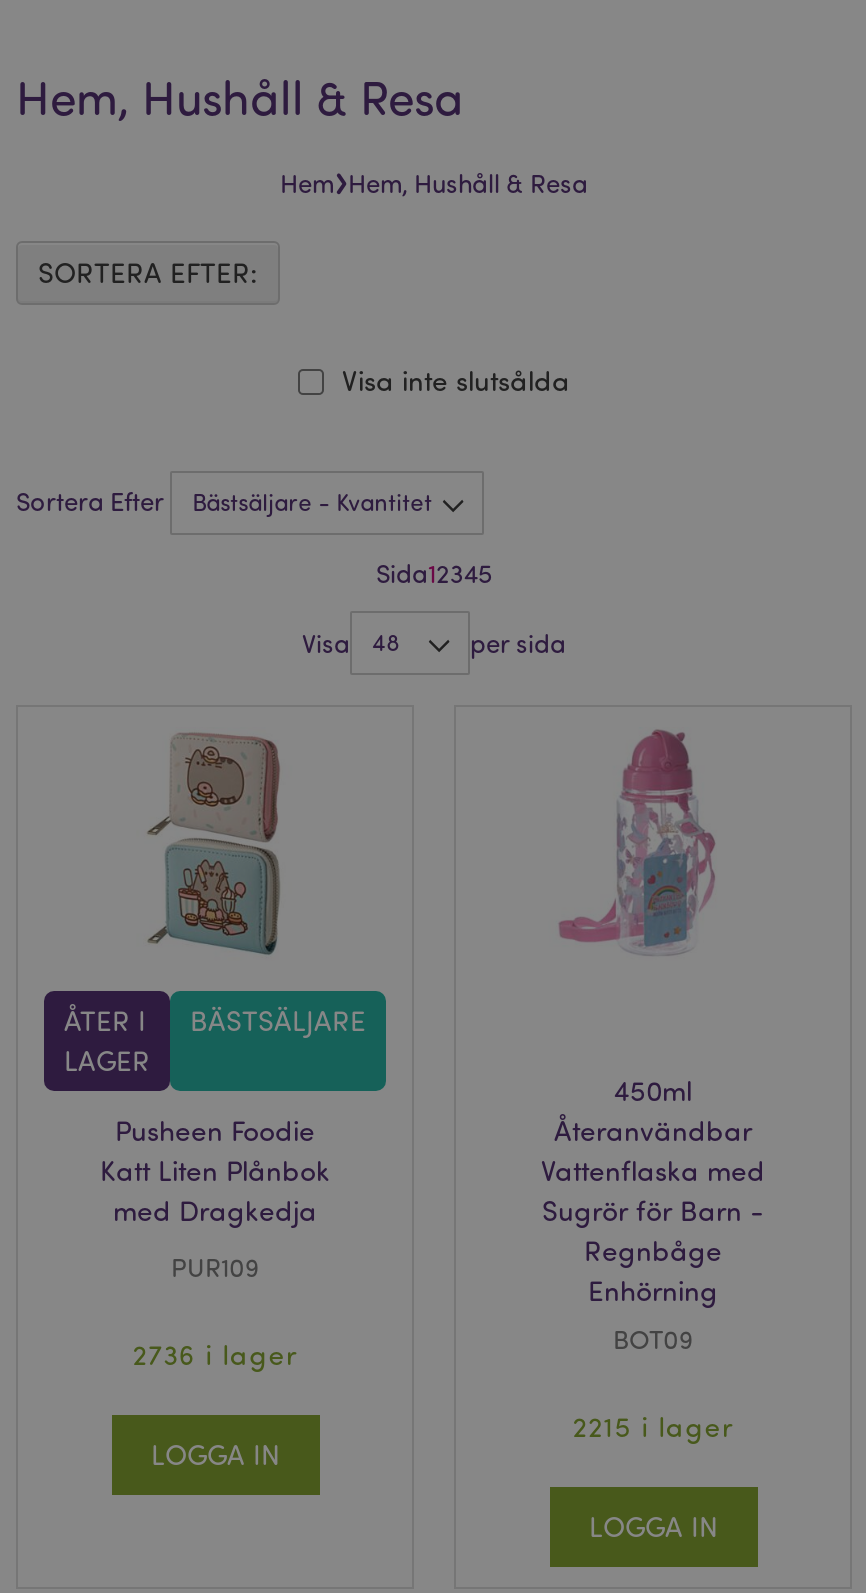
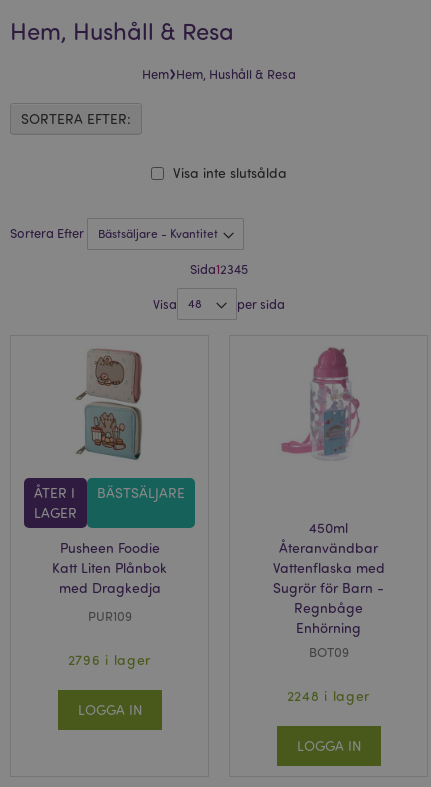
- 2736 i lager
+ 2796 i lager

- 2215 i lager
+ 2248 i lager
